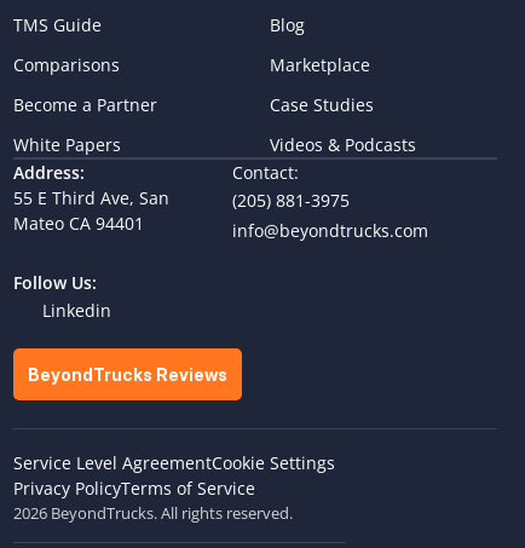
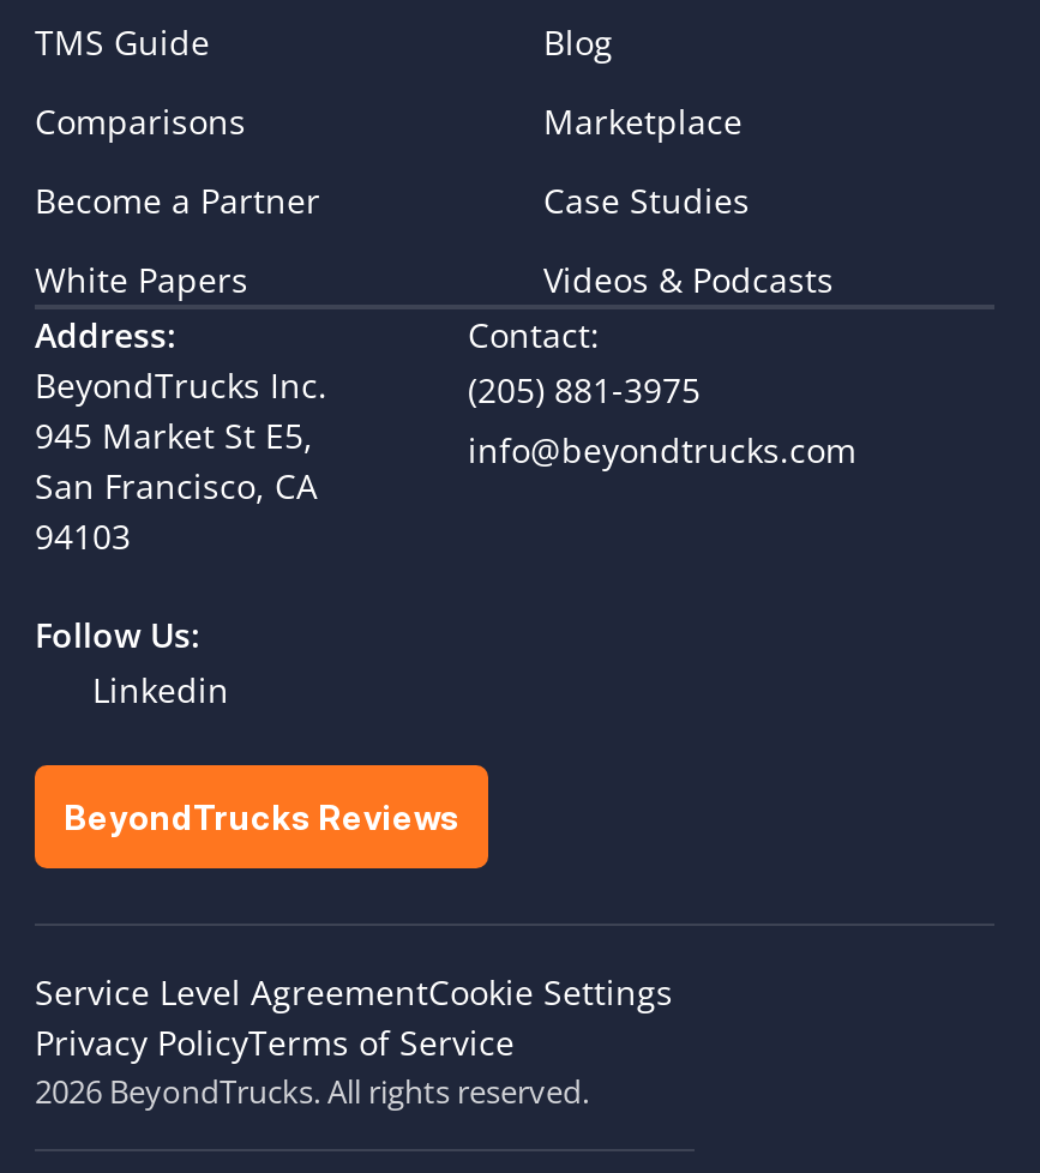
- 55 E Third Ave, San
- Mateo CA 94401
+ BeyondTrucks Inc.
+ 945 Market St E5,
+ San Francisco, CA
+ 94103
